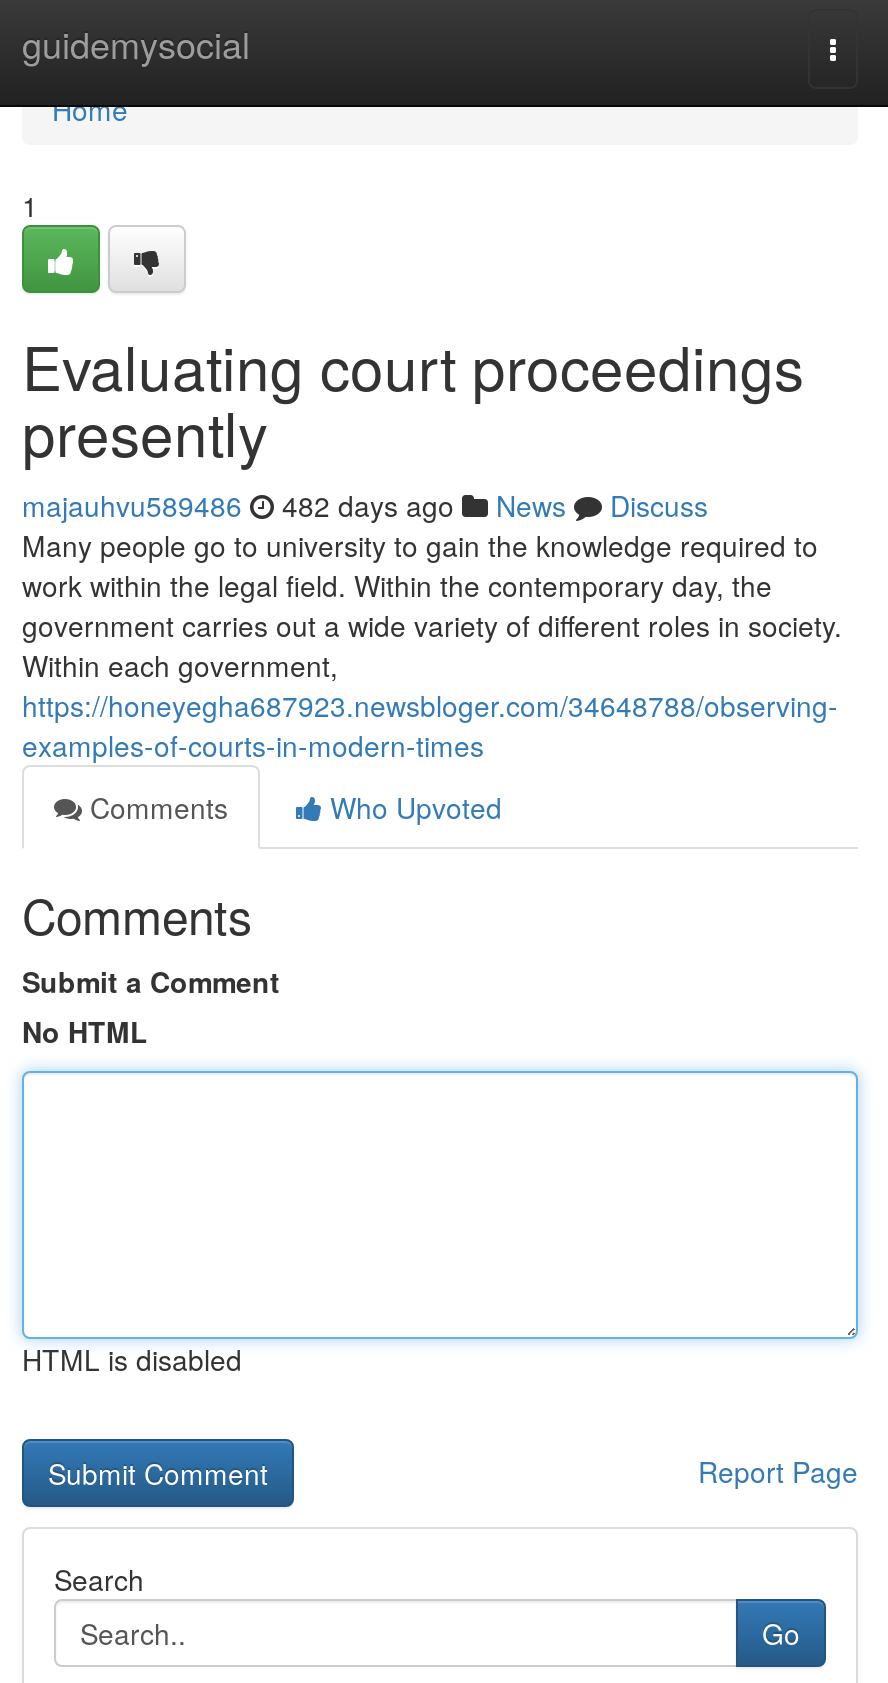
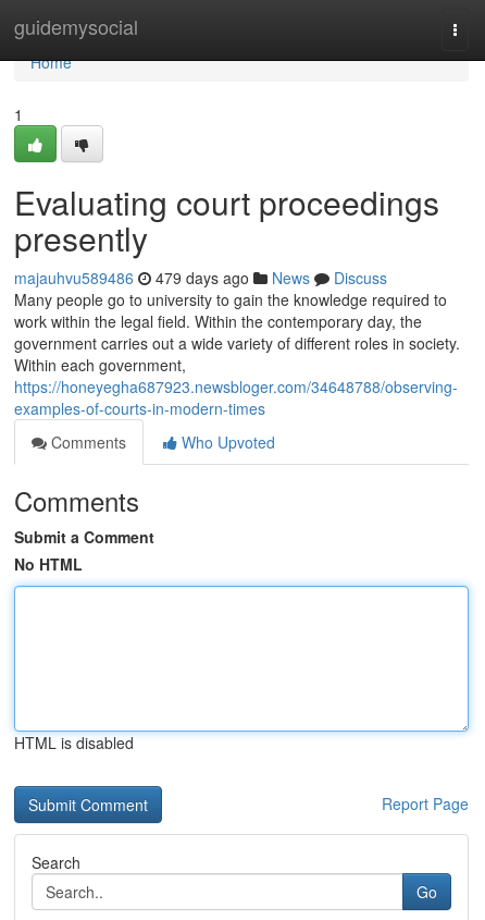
- majauhvu589486 482 days ago News Discuss
+ majauhvu589486 479 days ago News Discuss
